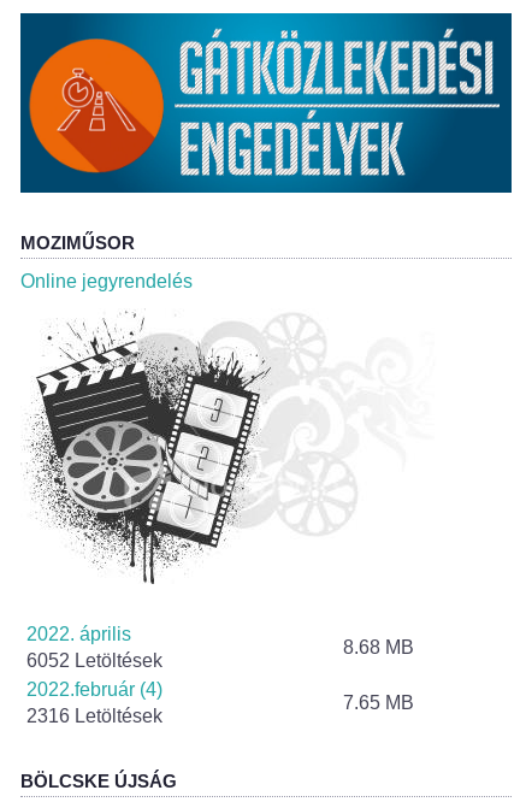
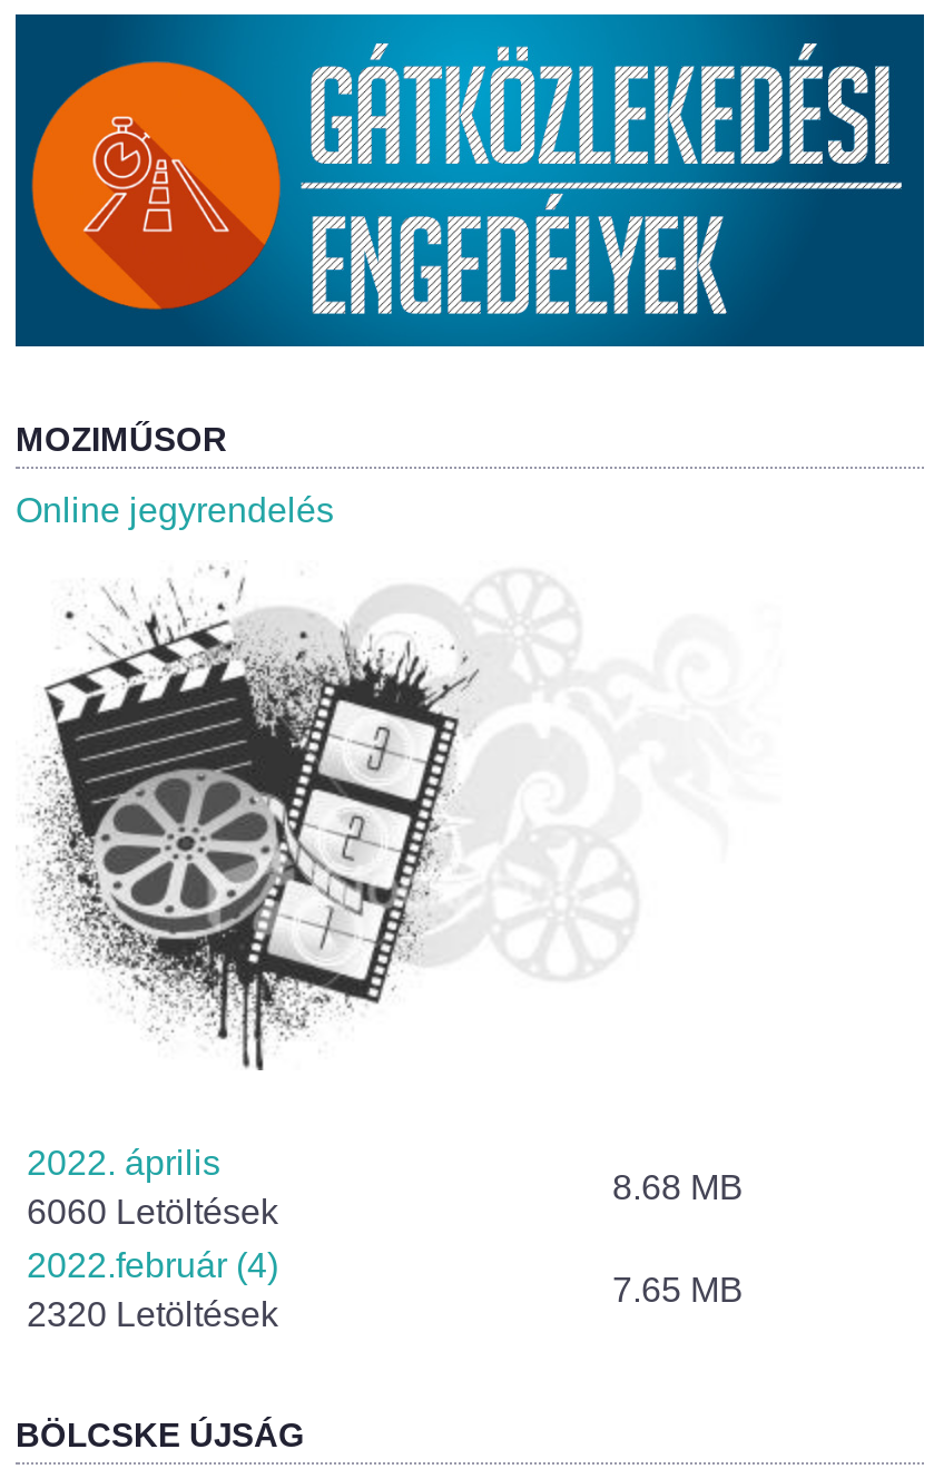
- 6052 Letöltések
+ 6060 Letöltések

- 2316 Letöltések
+ 2320 Letöltések
